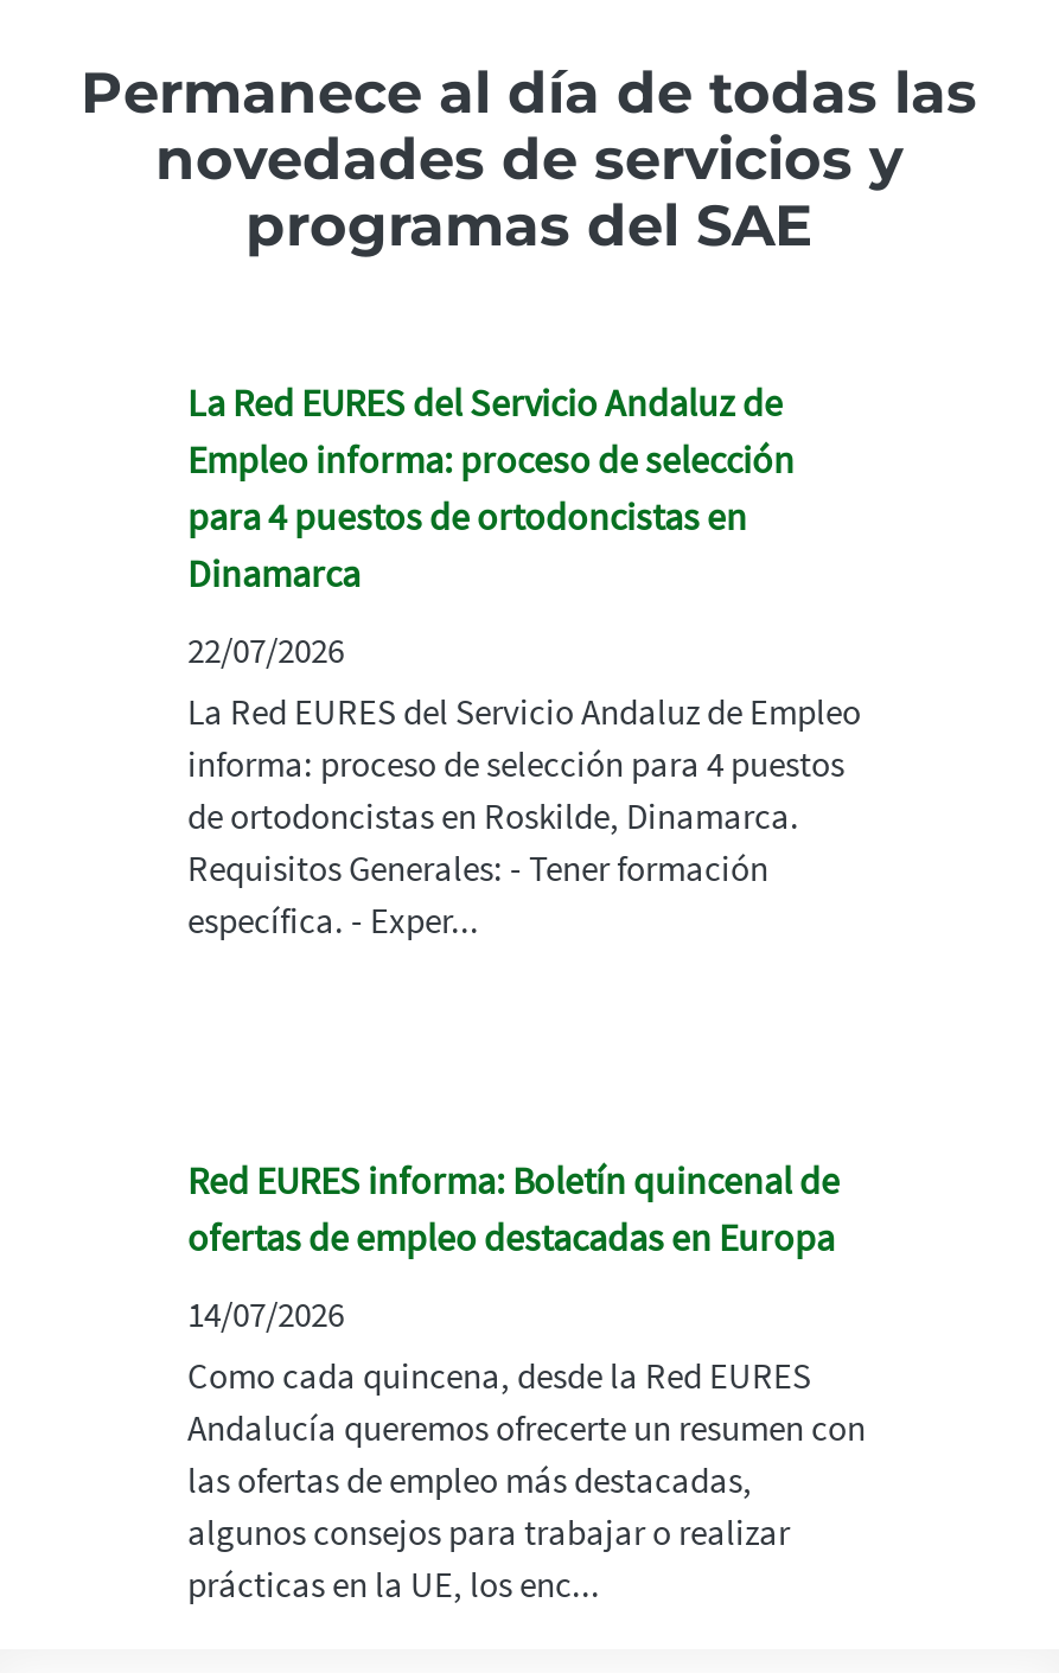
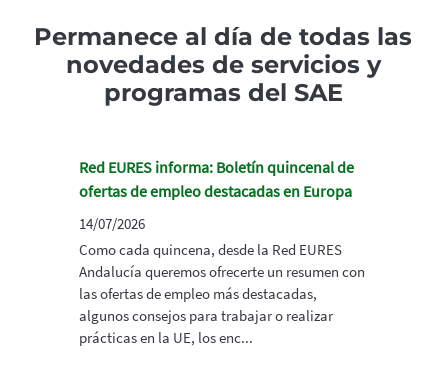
- La Red EURES del Servicio Andaluz de
- Empleo informa: proceso de selección
- para 4 puestos de ortodoncistas en
- Dinamarca
- 22/07/2026
- La Red EURES del Servicio Andaluz de Empleo
- informa: proceso de selección para 4 puestos
- de ortodoncistas en Roskilde, Dinamarca.
- Requisitos Generales: - Tener formación
- específica. - Exper...
